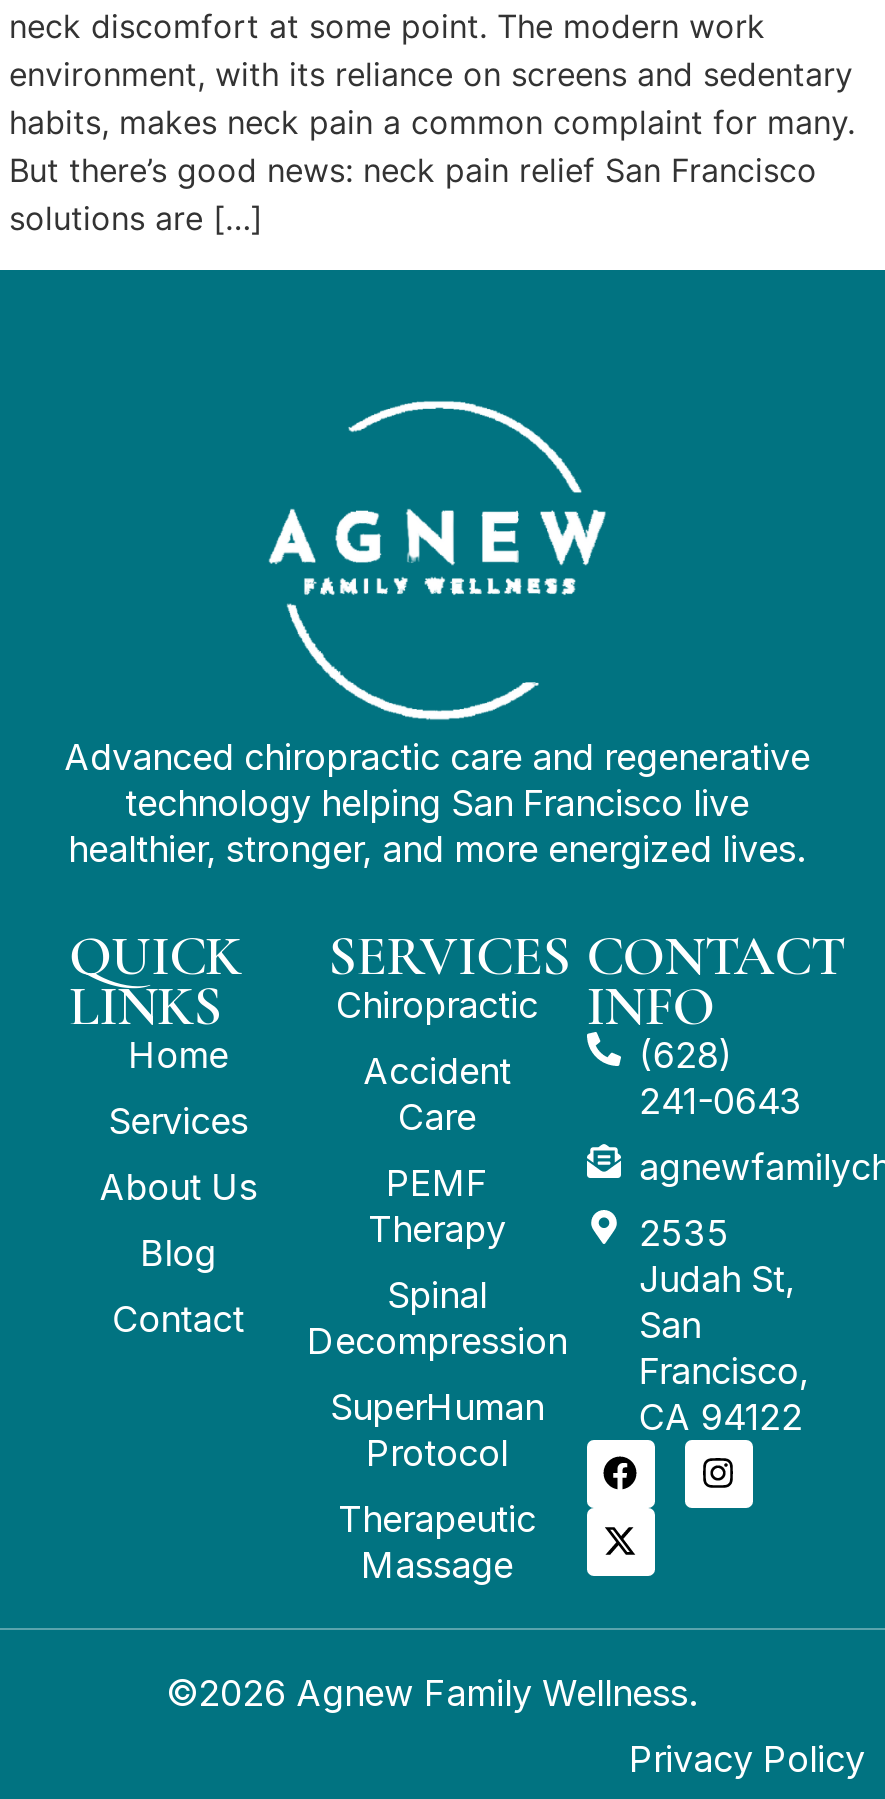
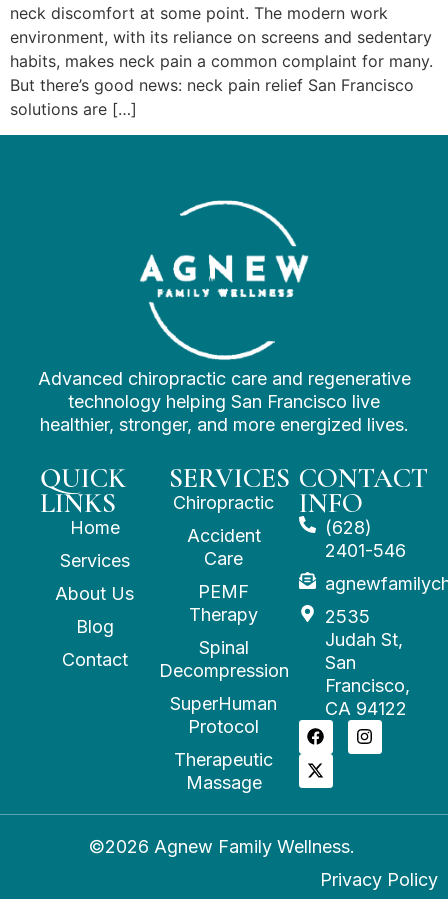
- 241-0643
+ 2401-546
